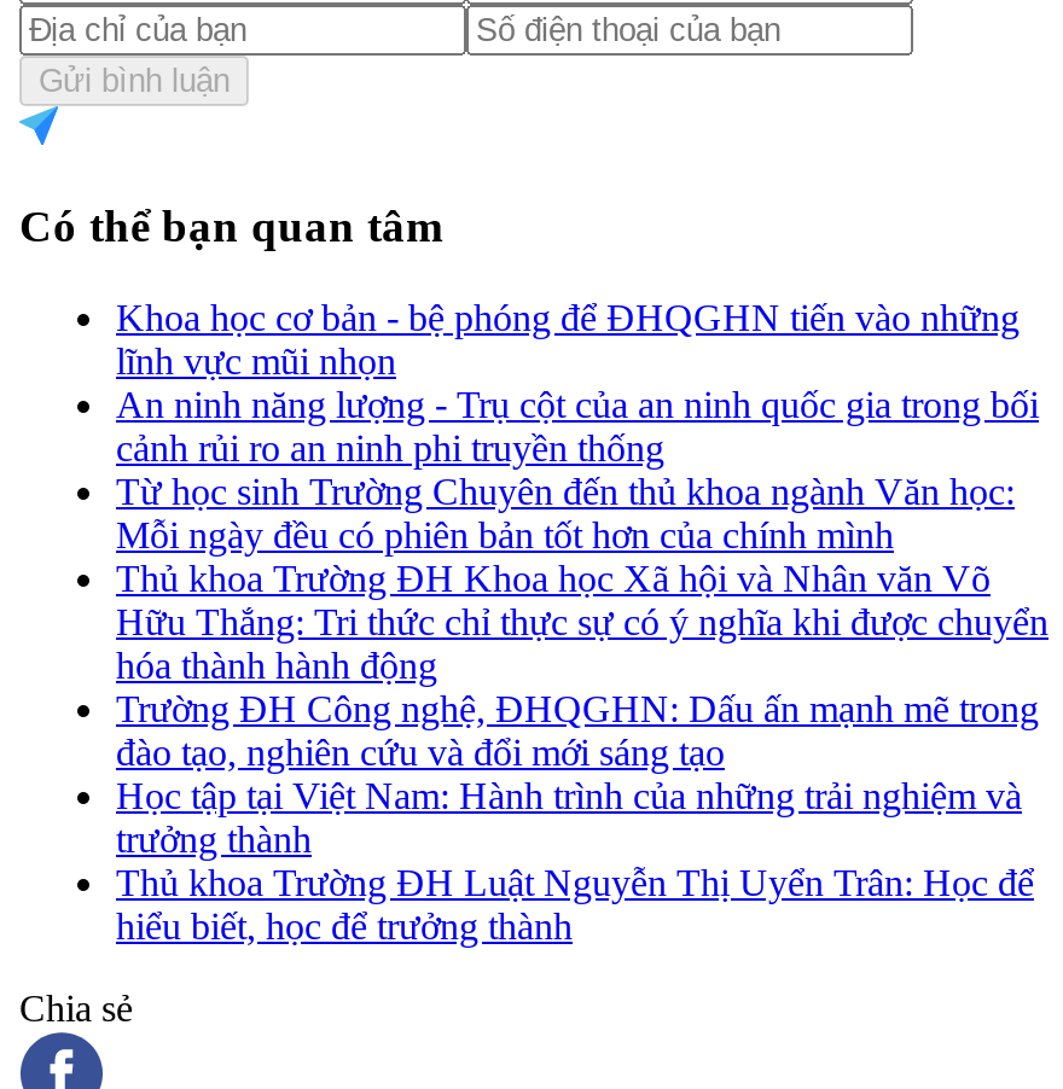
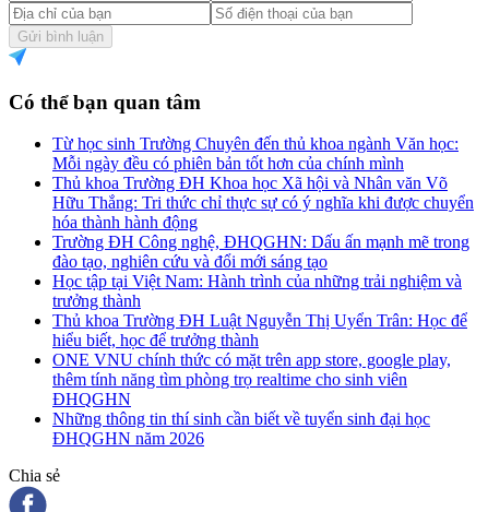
- Khoa học cơ bản - bệ phóng để ĐHQGHN tiến vào những
- lĩnh vực mũi nhọn
- An ninh năng lượng - Trụ cột của an ninh quốc gia trong bối
- cảnh rủi ro an ninh phi truyền thống

moved up: Từ học sinh Trường Chuyên đến thủ khoa ngành Văn học: | Mỗi ngày đều có phiên bản tốt hơn của chính mình | Thủ khoa Trường ĐH Khoa học Xã hội và Nhân văn Võ | ... | Thủ khoa Trường ĐH Luật Nguyễn Thị Uyển Trân: Học để | hiểu biết, học để trưởng thành

+ ONE VNU chính thức có mặt trên app store, google play,
+ thêm tính năng tìm phòng trọ realtime cho sinh viên
+ ĐHQGHN
+ Những thông tin thí sinh cần biết về tuyển sinh đại học
+ ĐHQGHN năm 2026
